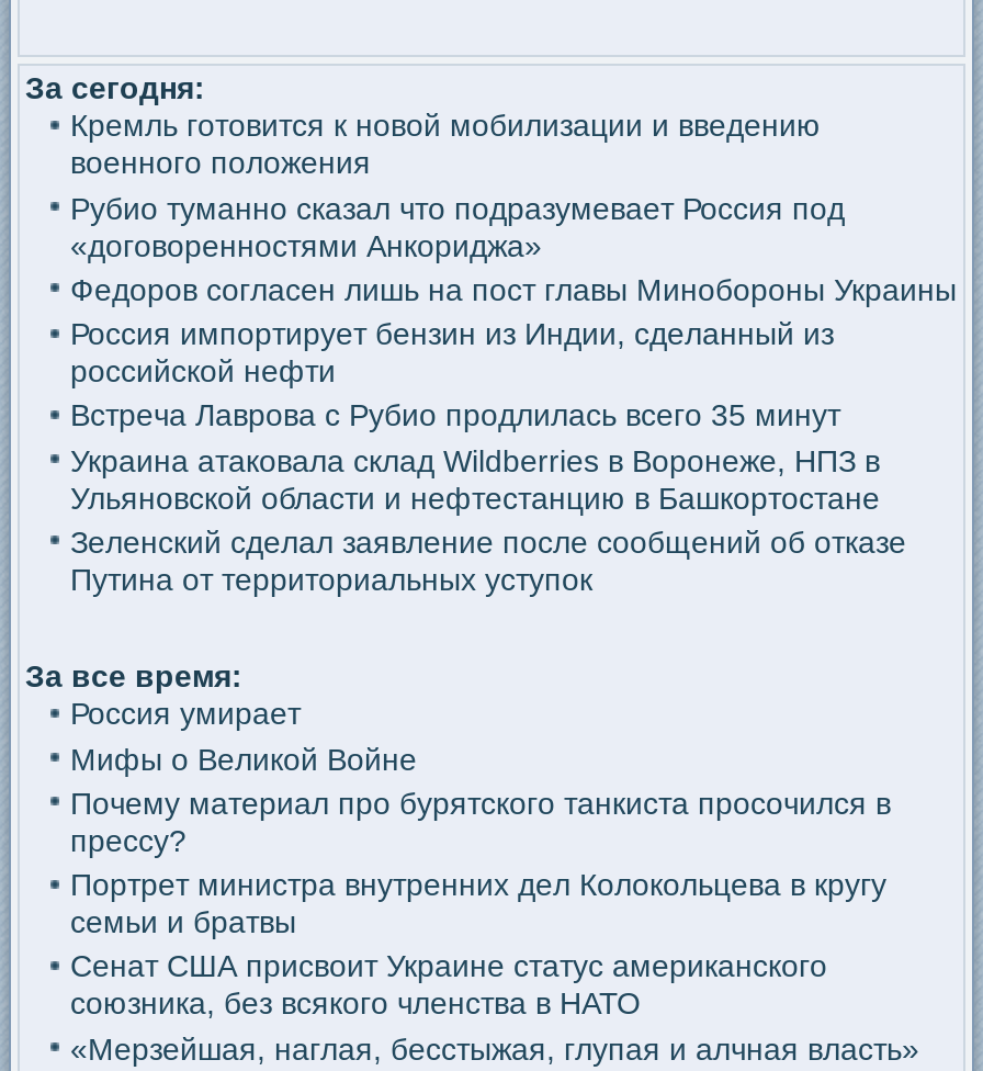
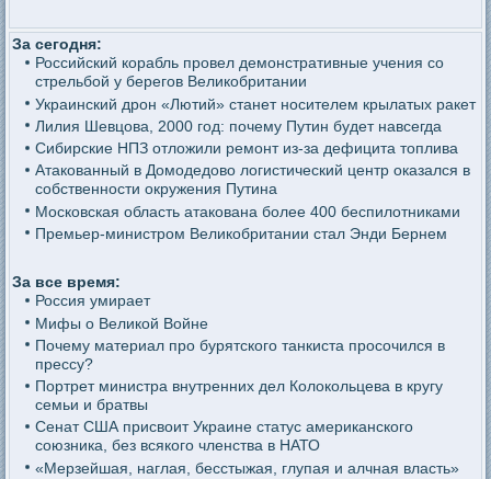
- Кремль готовится к новой мобилизации и введению
- военного положения
- Рубио туманно сказал что подразумевает Россия под
- «договоренностями Анкориджа»
- Федоров согласен лишь на пост главы Минобороны Украины
- Россия импортирует бензин из Индии, сделанный из
- российской нефти
- Встреча Лаврова с Рубио продлилась всего 35 минут
- Украина атаковала склад Wildberries в Воронеже, НПЗ в
- Ульяновской области и нефтестанцию в Башкортостане
- Зеленский сделал заявление после сообщений об отказе
- Путина от территориальных уступок
+ Российский корабль провел демонстративные учения со
+ стрельбой у берегов Великобритании
+ Украинский дрон «Лютий» станет носителем крылатых ракет
+ Лилия Шевцова, 2000 год: почему Путин будет навсегда
+ Сибирские НПЗ отложили ремонт из-за дефицита топлива
+ Атакованный в Домодедово логистический центр оказался в
+ собственности окружения Путина
+ Московская область атакована более 400 беспилотниками
+ Премьер-министром Великобритании стал Энди Бернем
